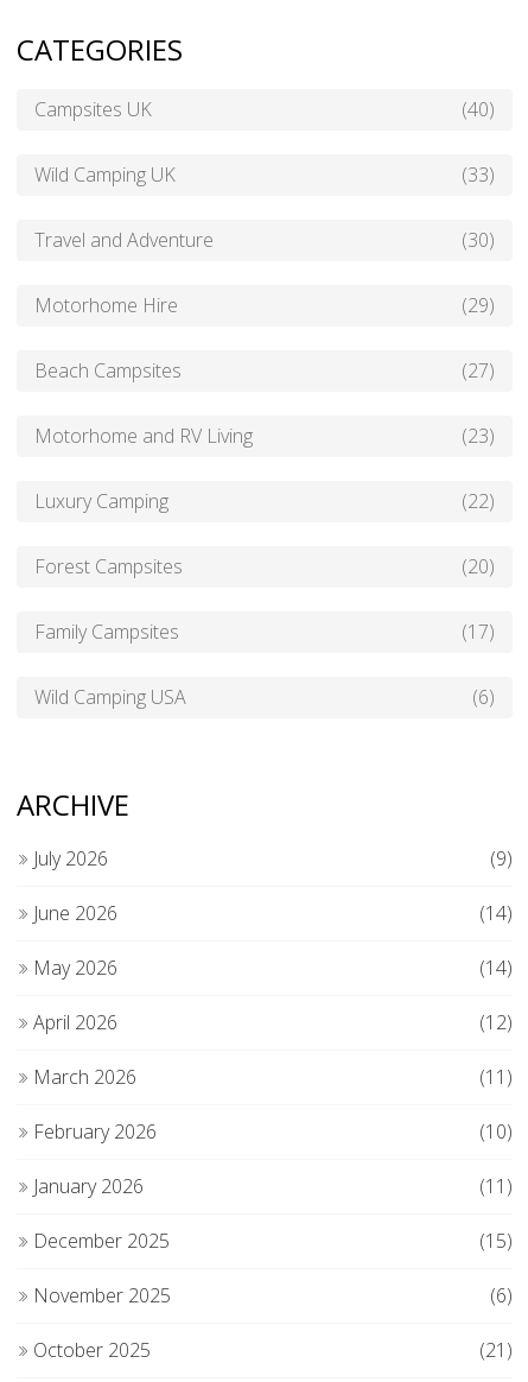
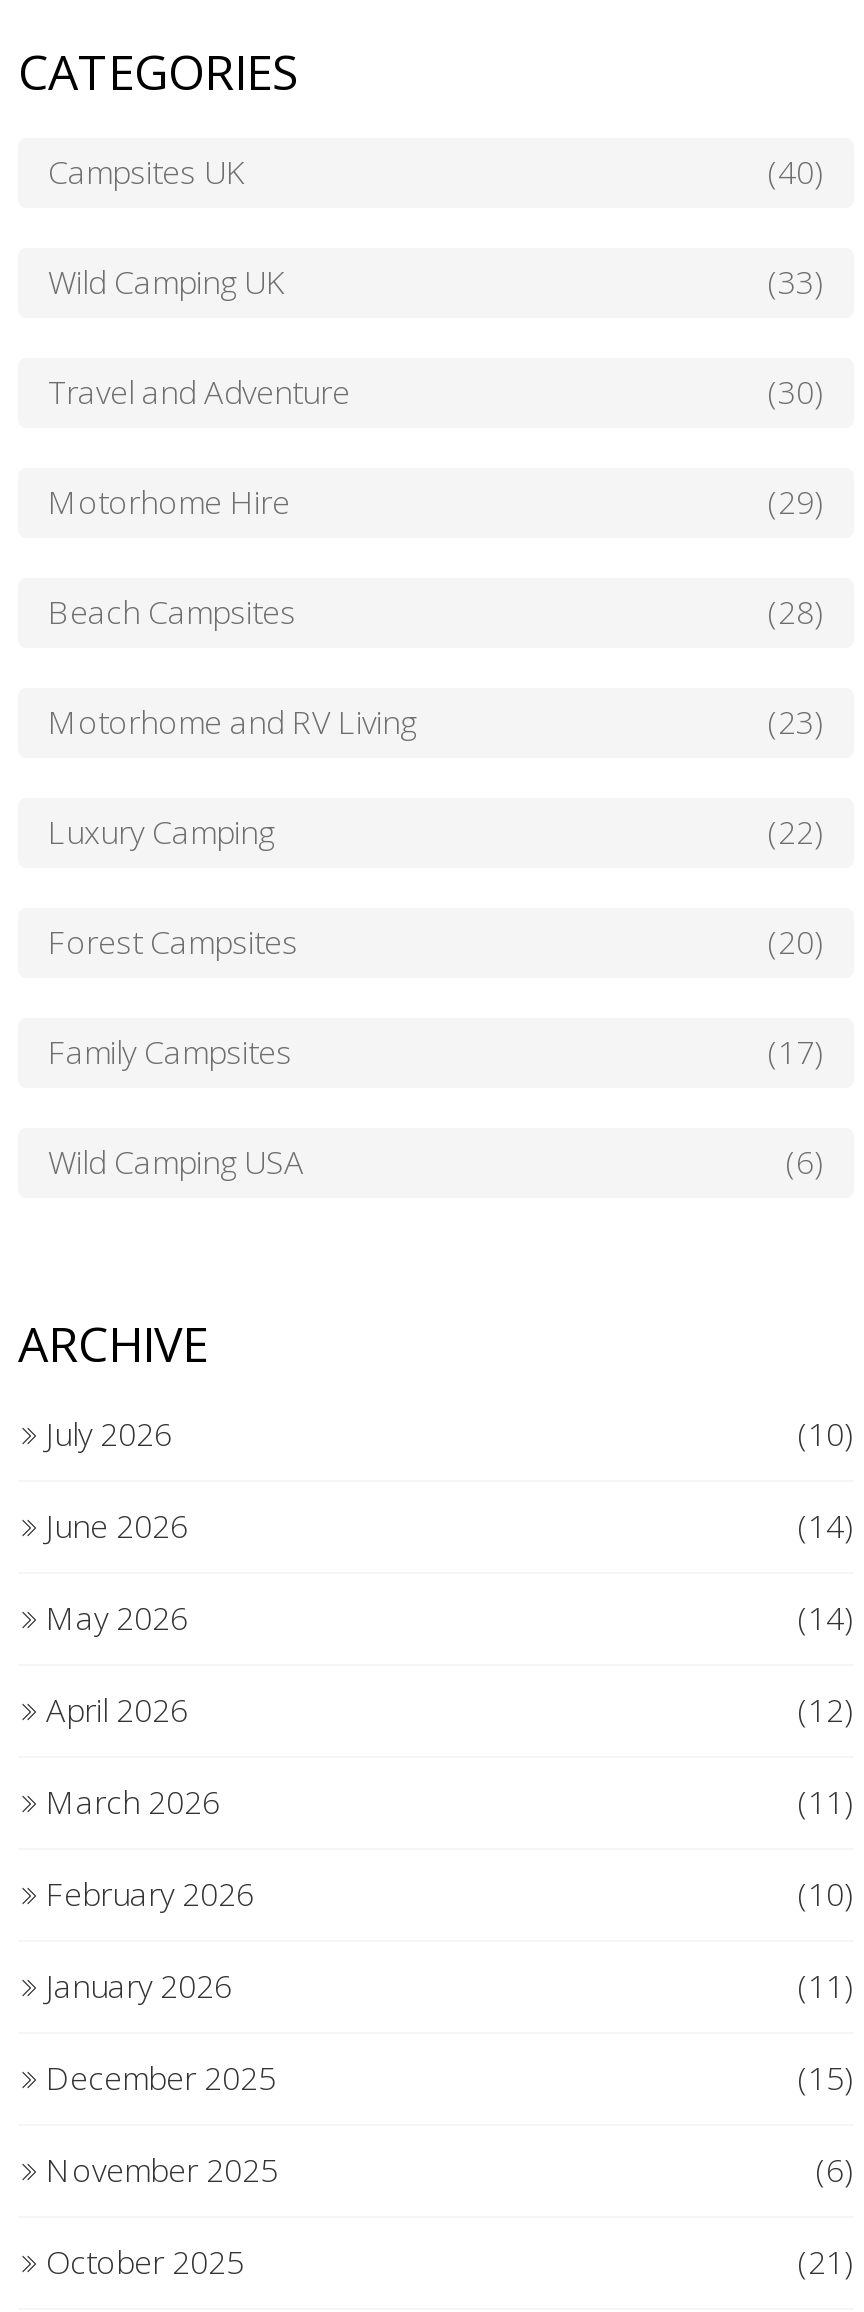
- (27)
+ (28)

- (9)
+ (10)
